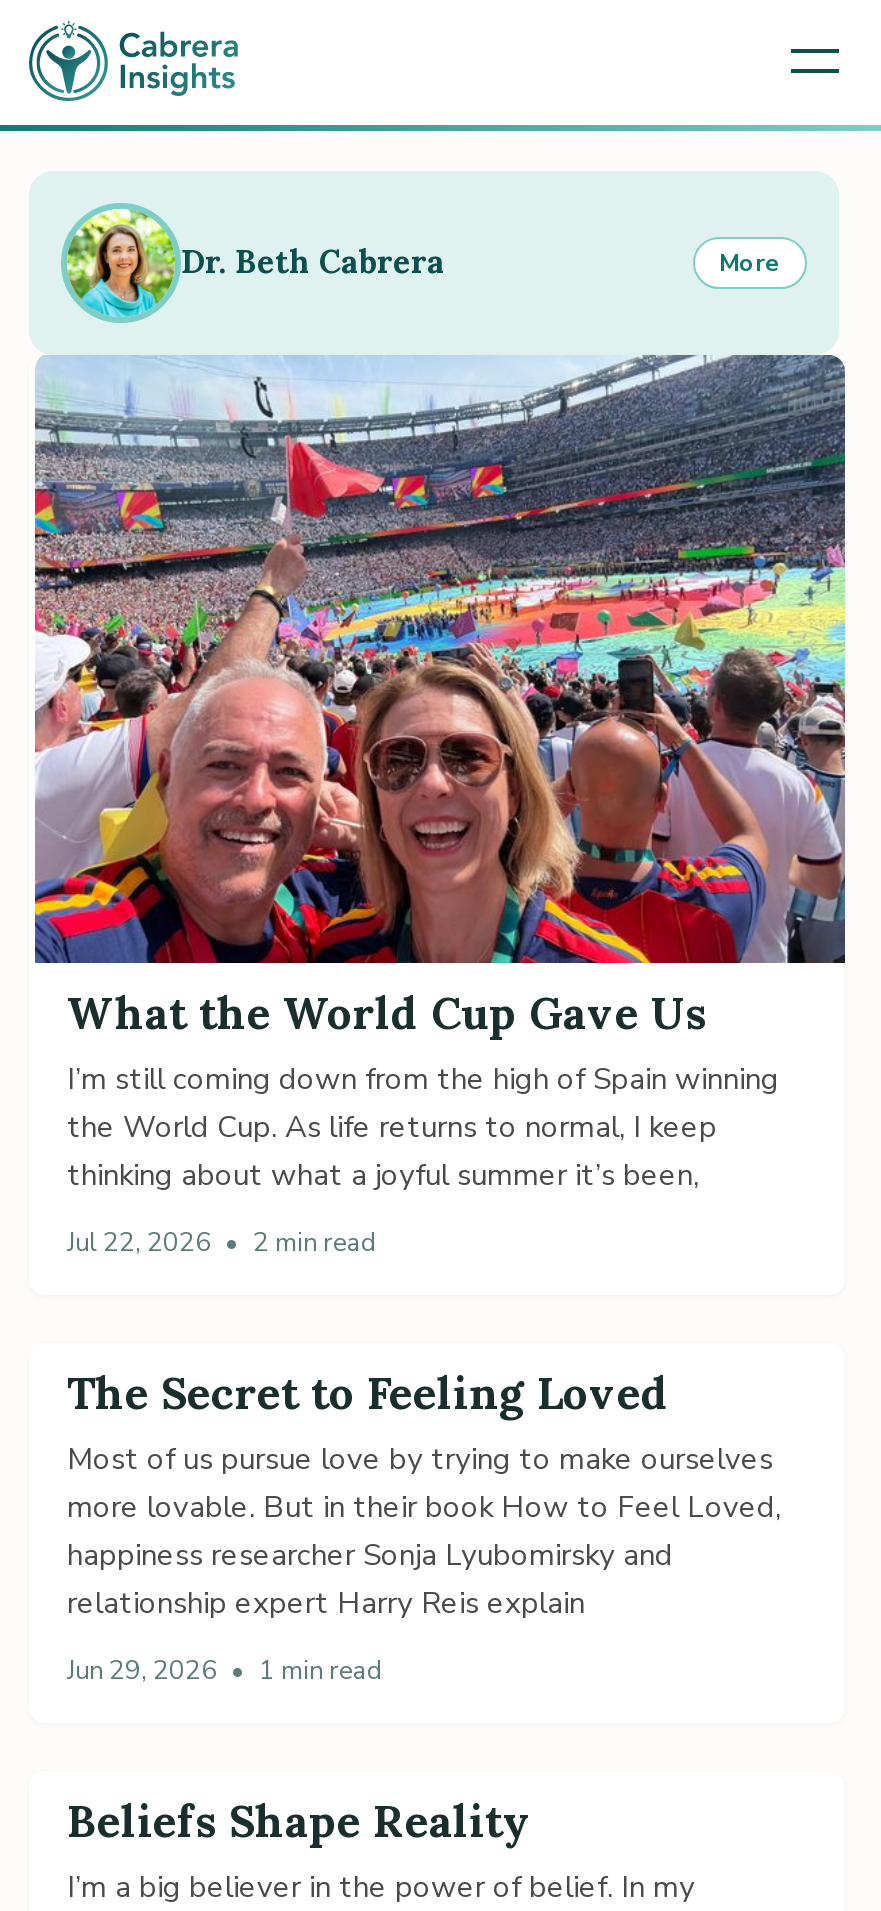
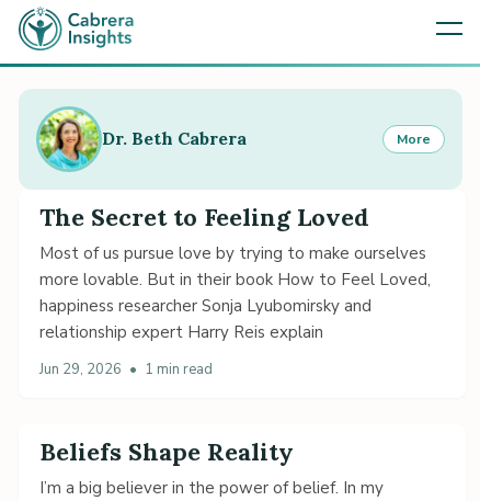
- [image]
- What the World Cup Gave Us
- I’m still coming down from the high of Spain winning
- the World Cup. As life returns to normal, I keep
- thinking about what a joyful summer it’s been,
- Jul 22, 2026 • 2 min read
